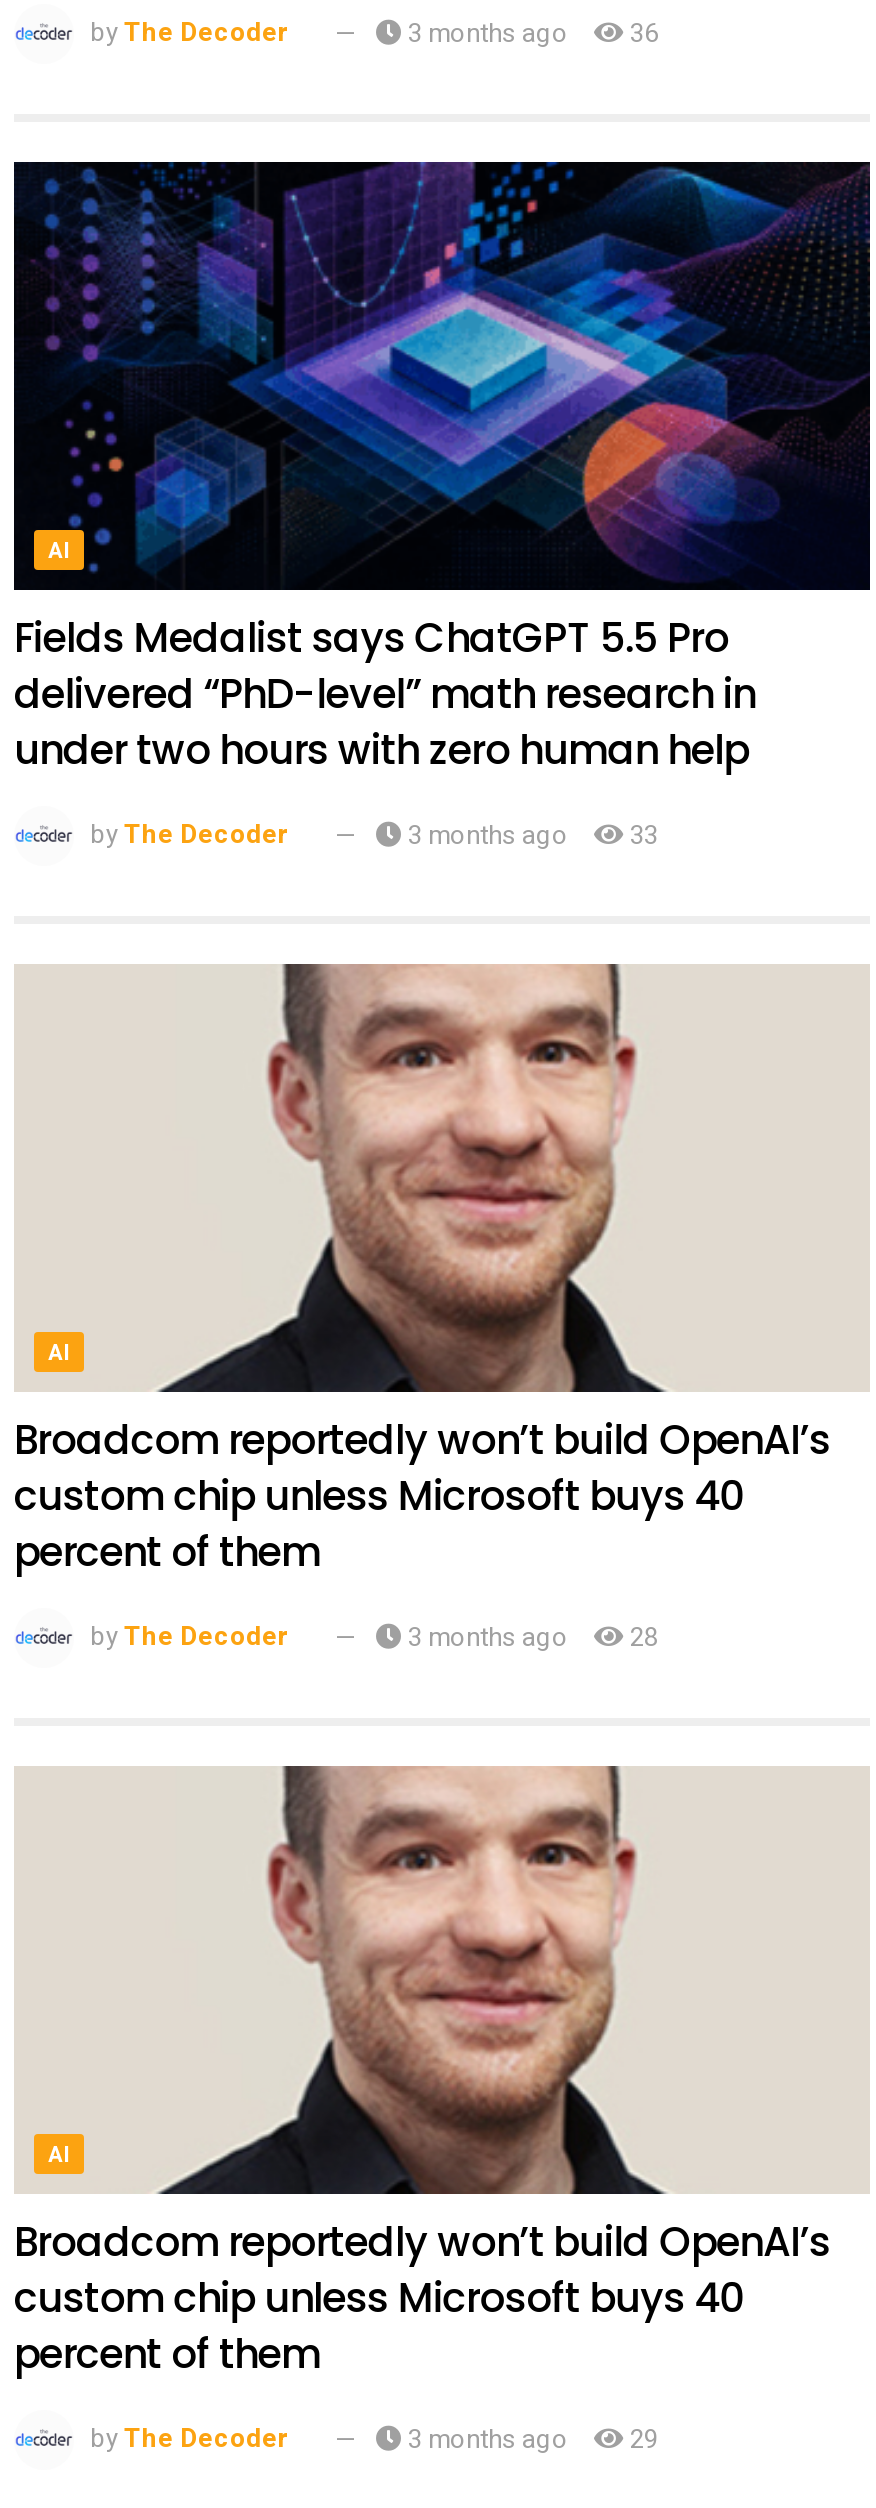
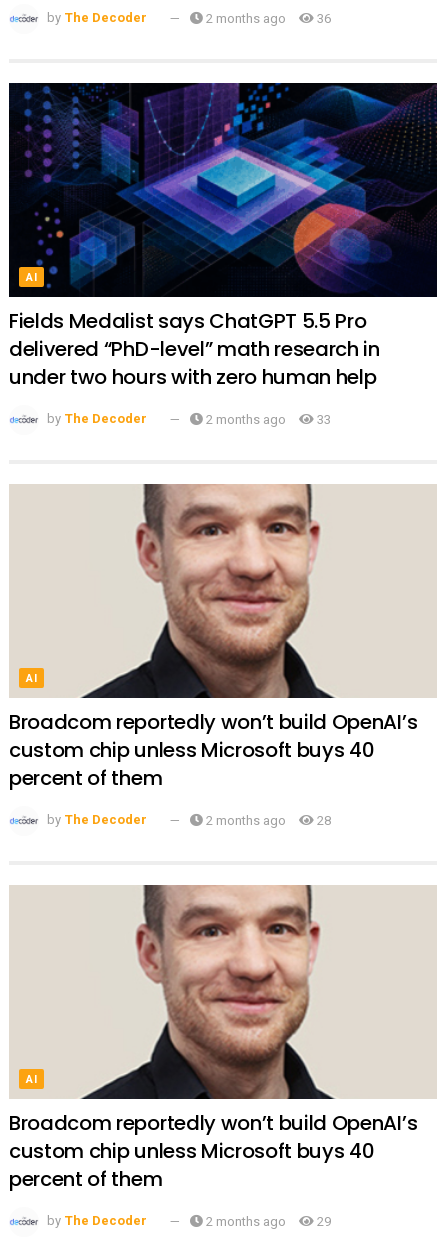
- 3 months ago 36
+ 2 months ago 36

- 3 months ago 33
+ 2 months ago 33

- 3 months ago 28
+ 2 months ago 28

- 3 months ago 29
+ 2 months ago 29
